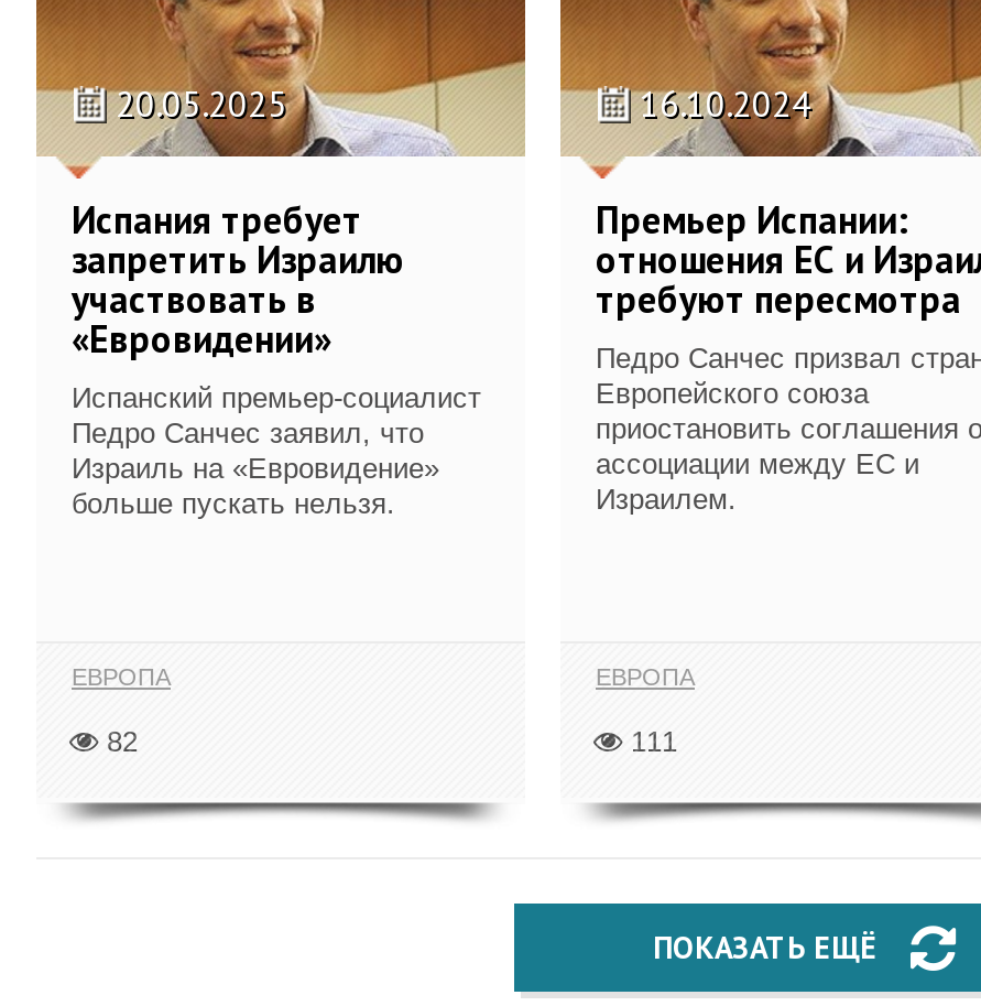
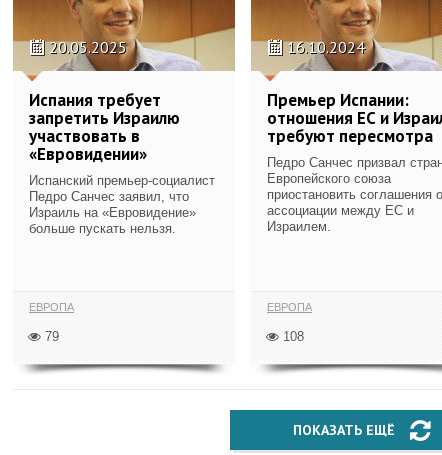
- 82
+ 79

- 111
+ 108
